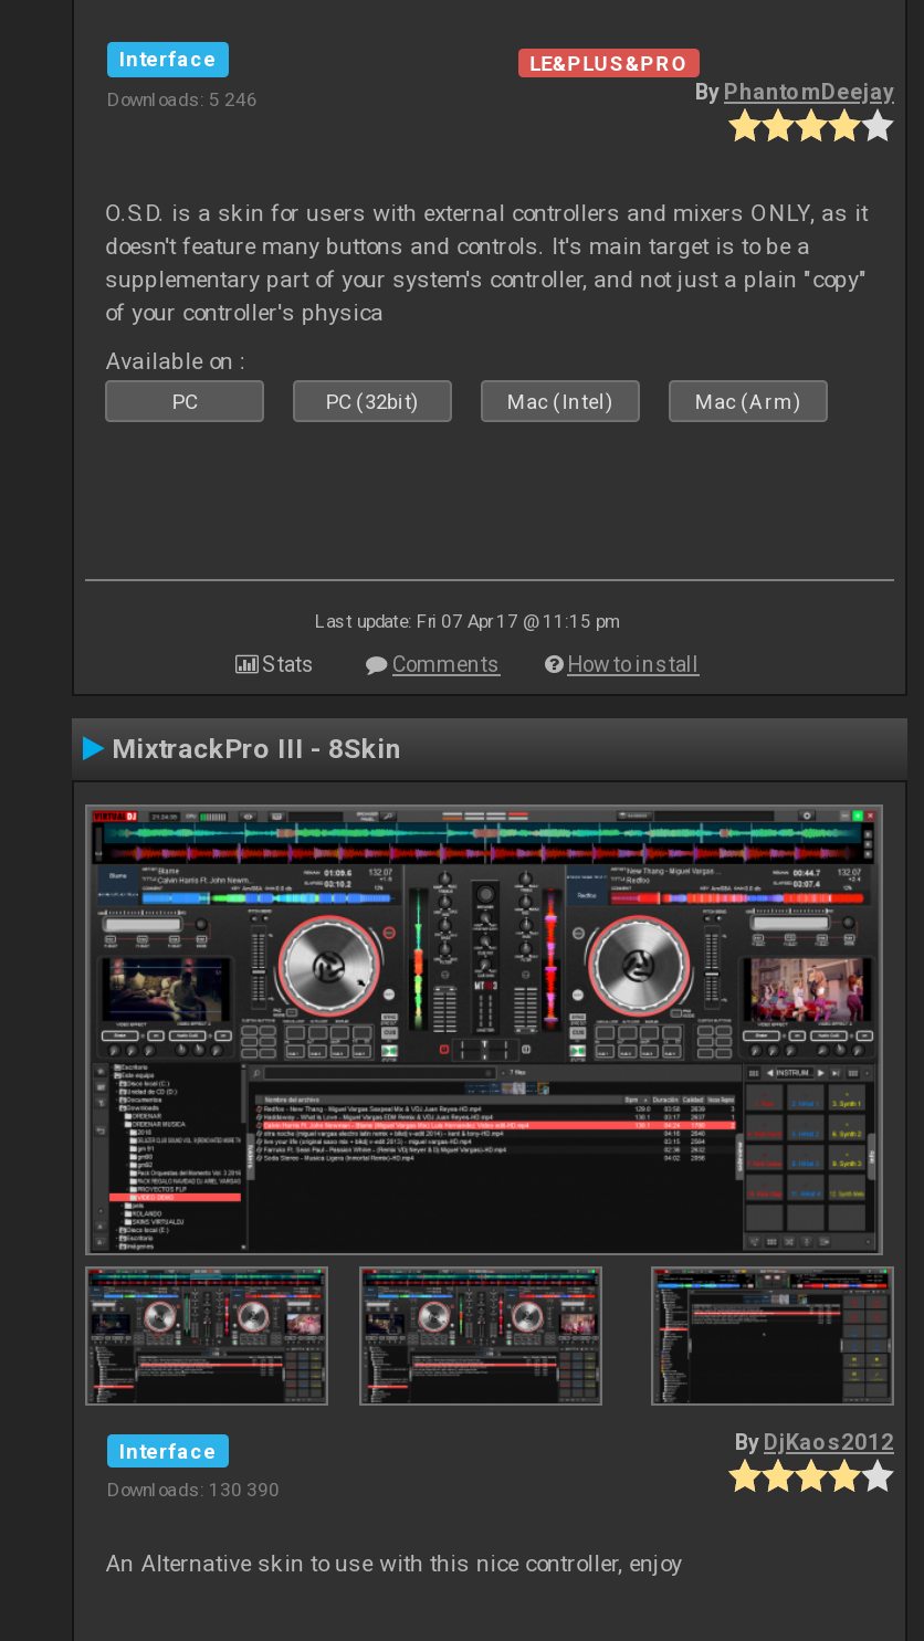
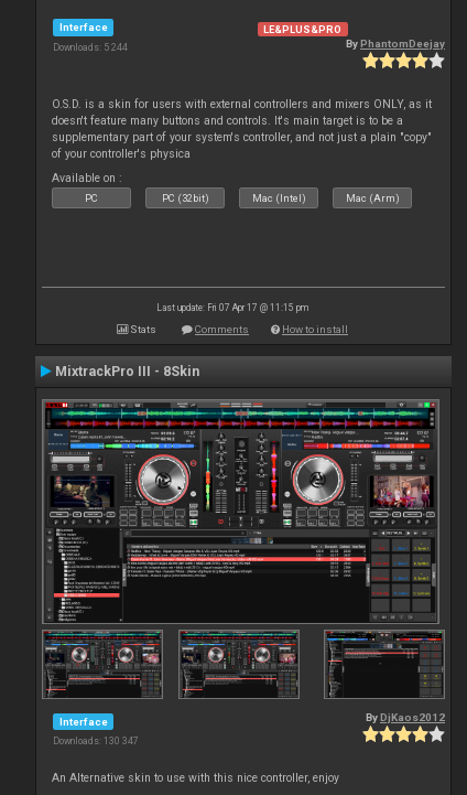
- Downloads: 5 246
+ Downloads: 5 244

- Downloads: 130 390
+ Downloads: 130 347
